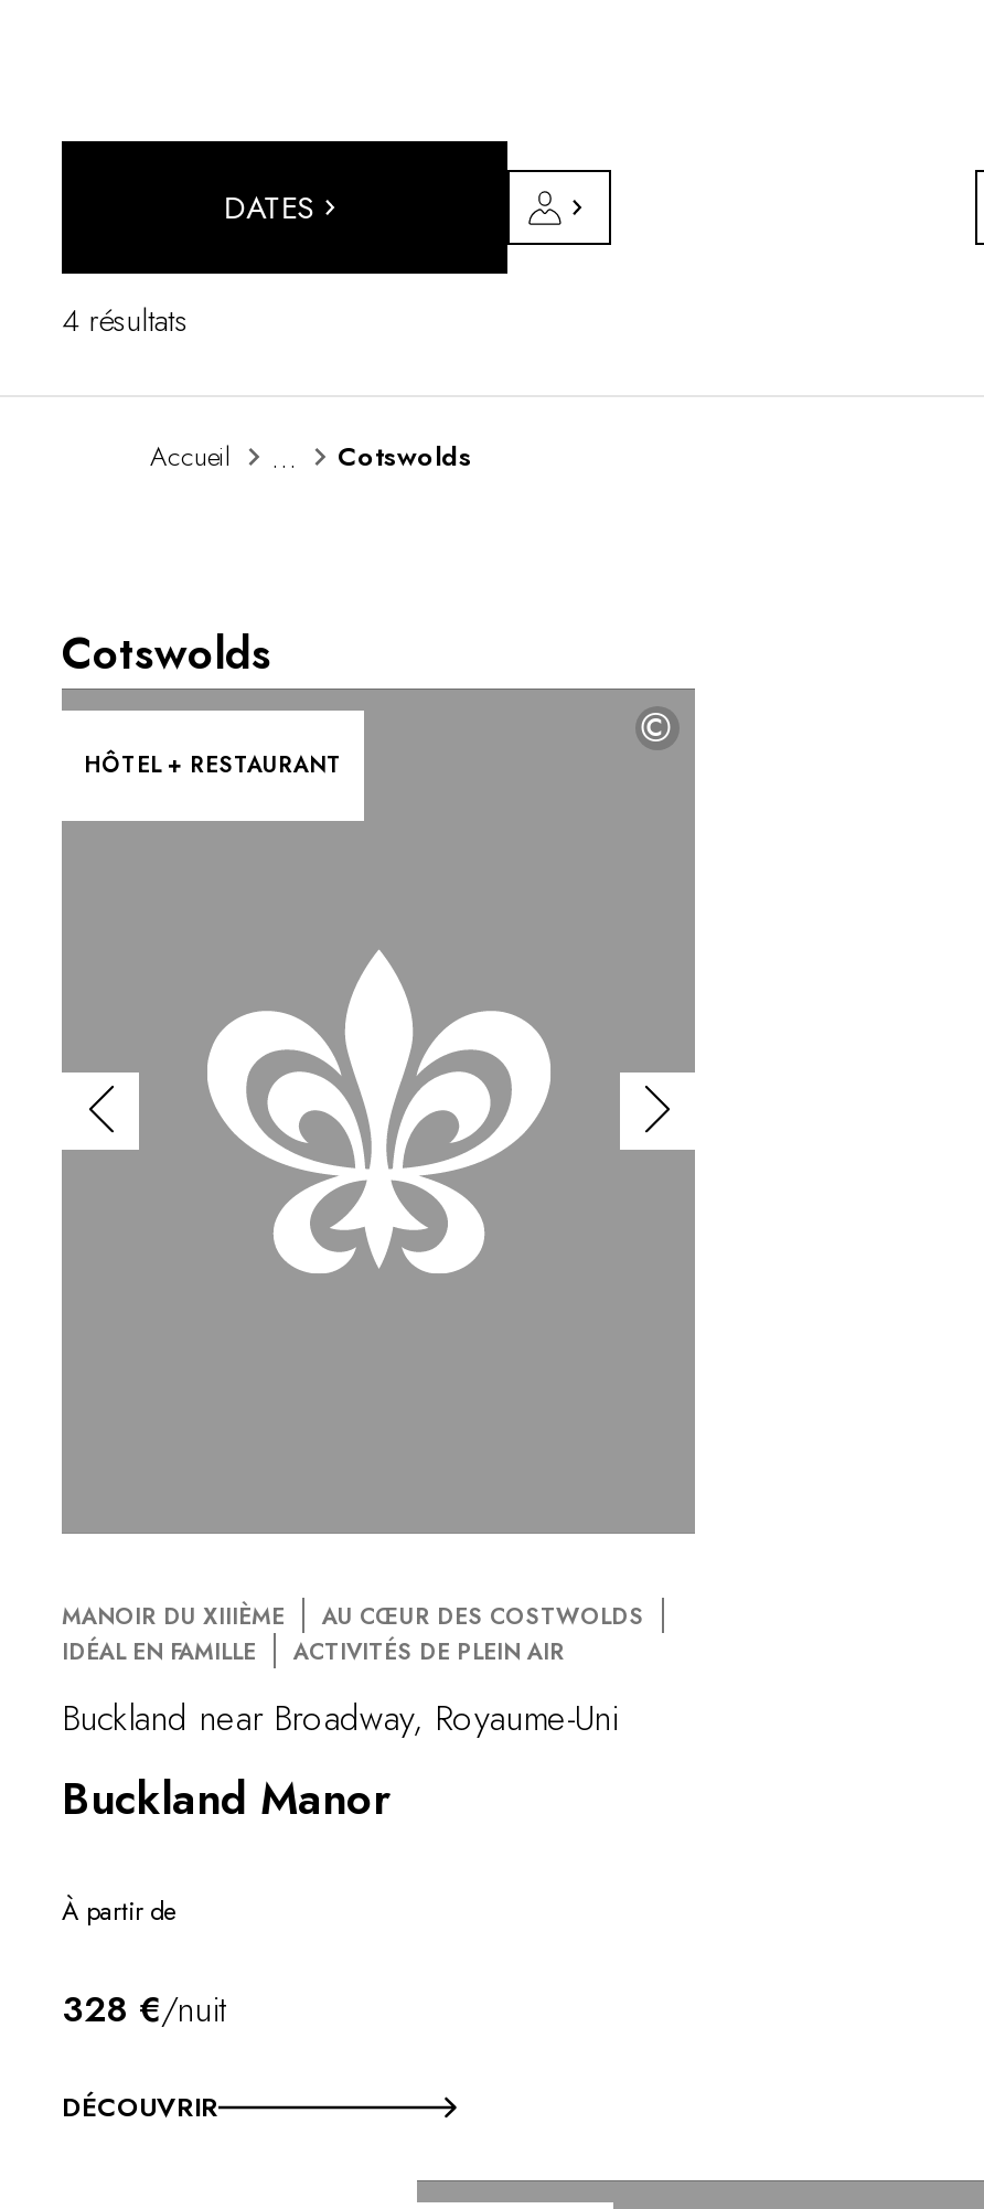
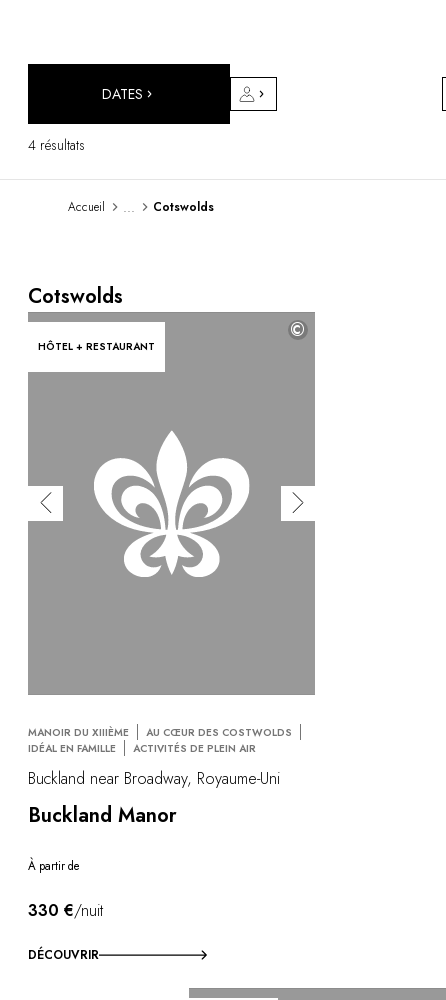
- 328 €/nuit
+ 330 €/nuit
